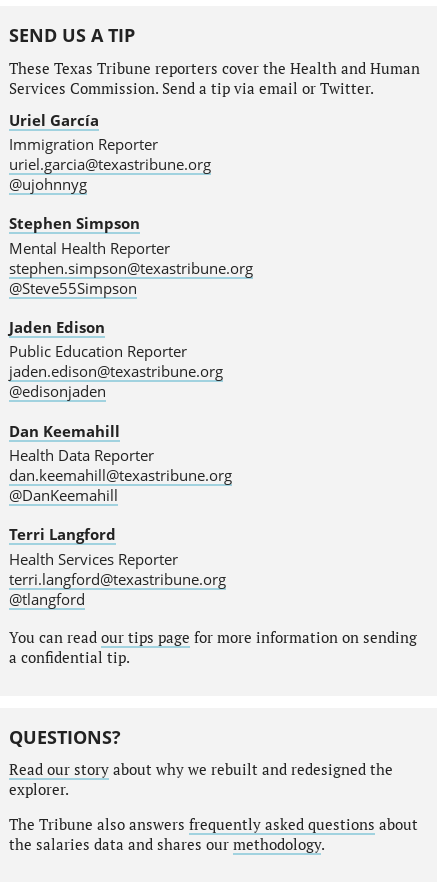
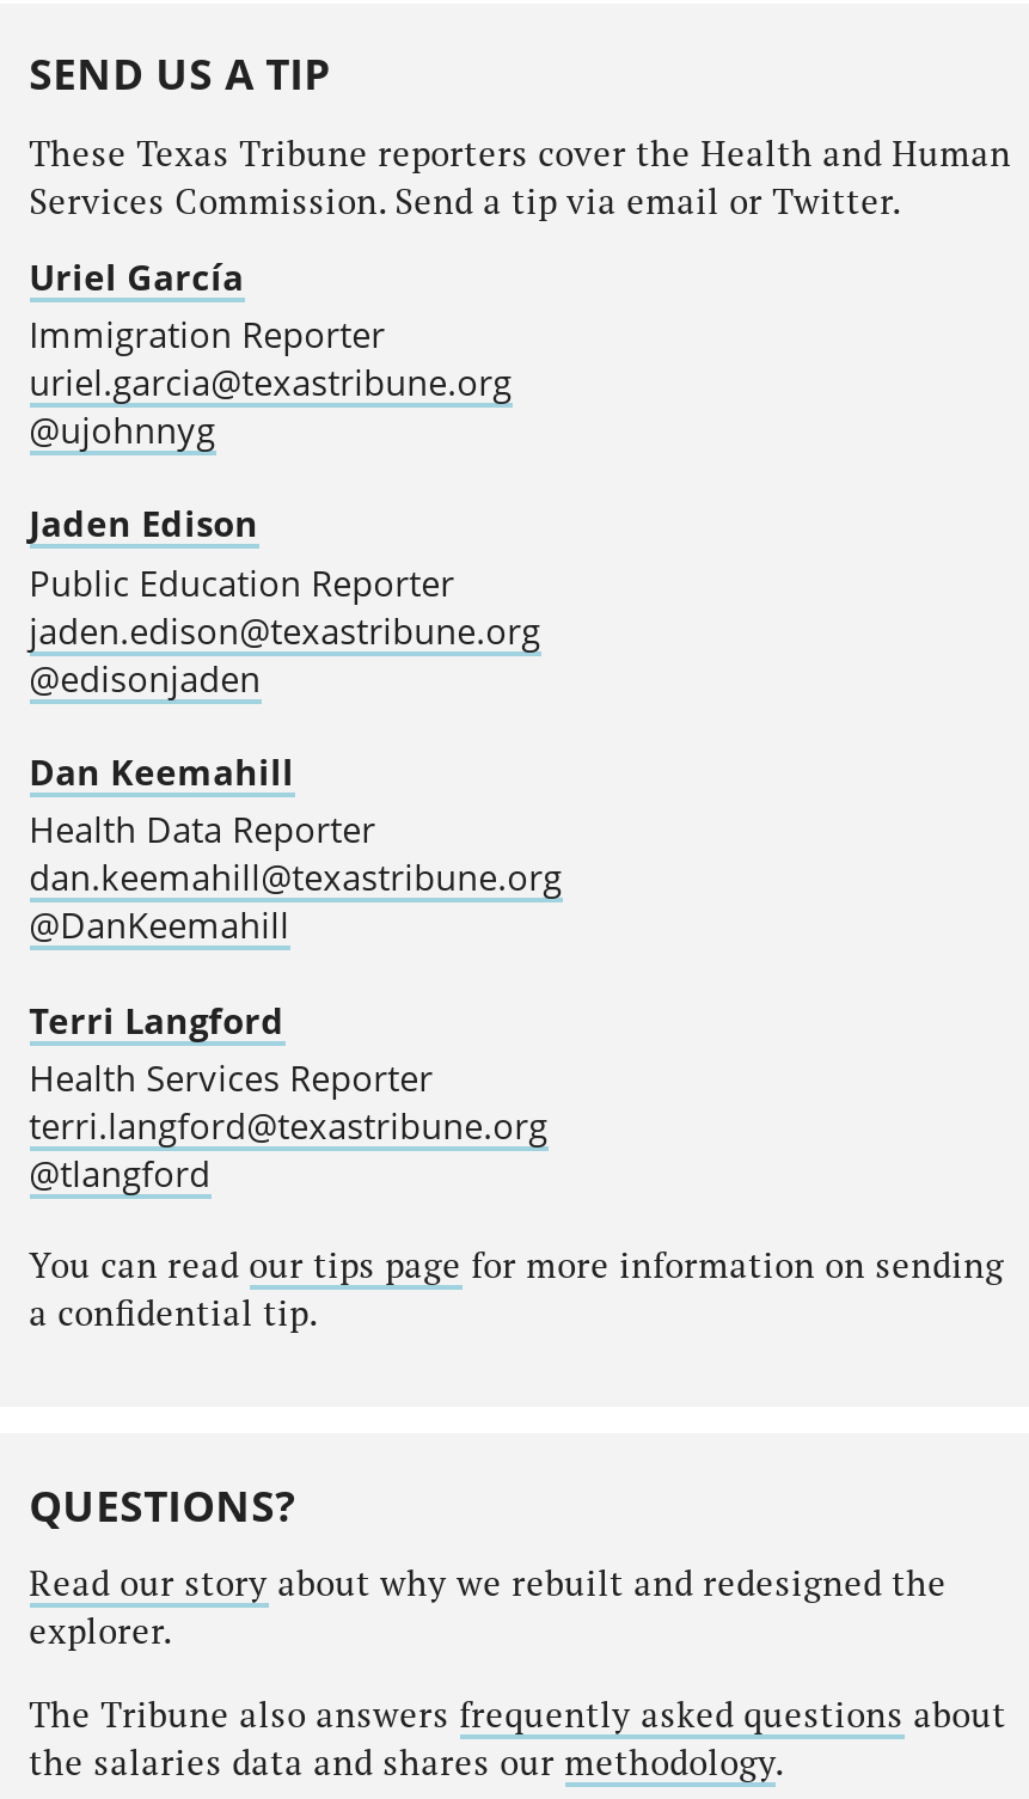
- Stephen Simpson
- Mental Health Reporter
- stephen.simpson@texastribune.org
- @Steve55Simpson
